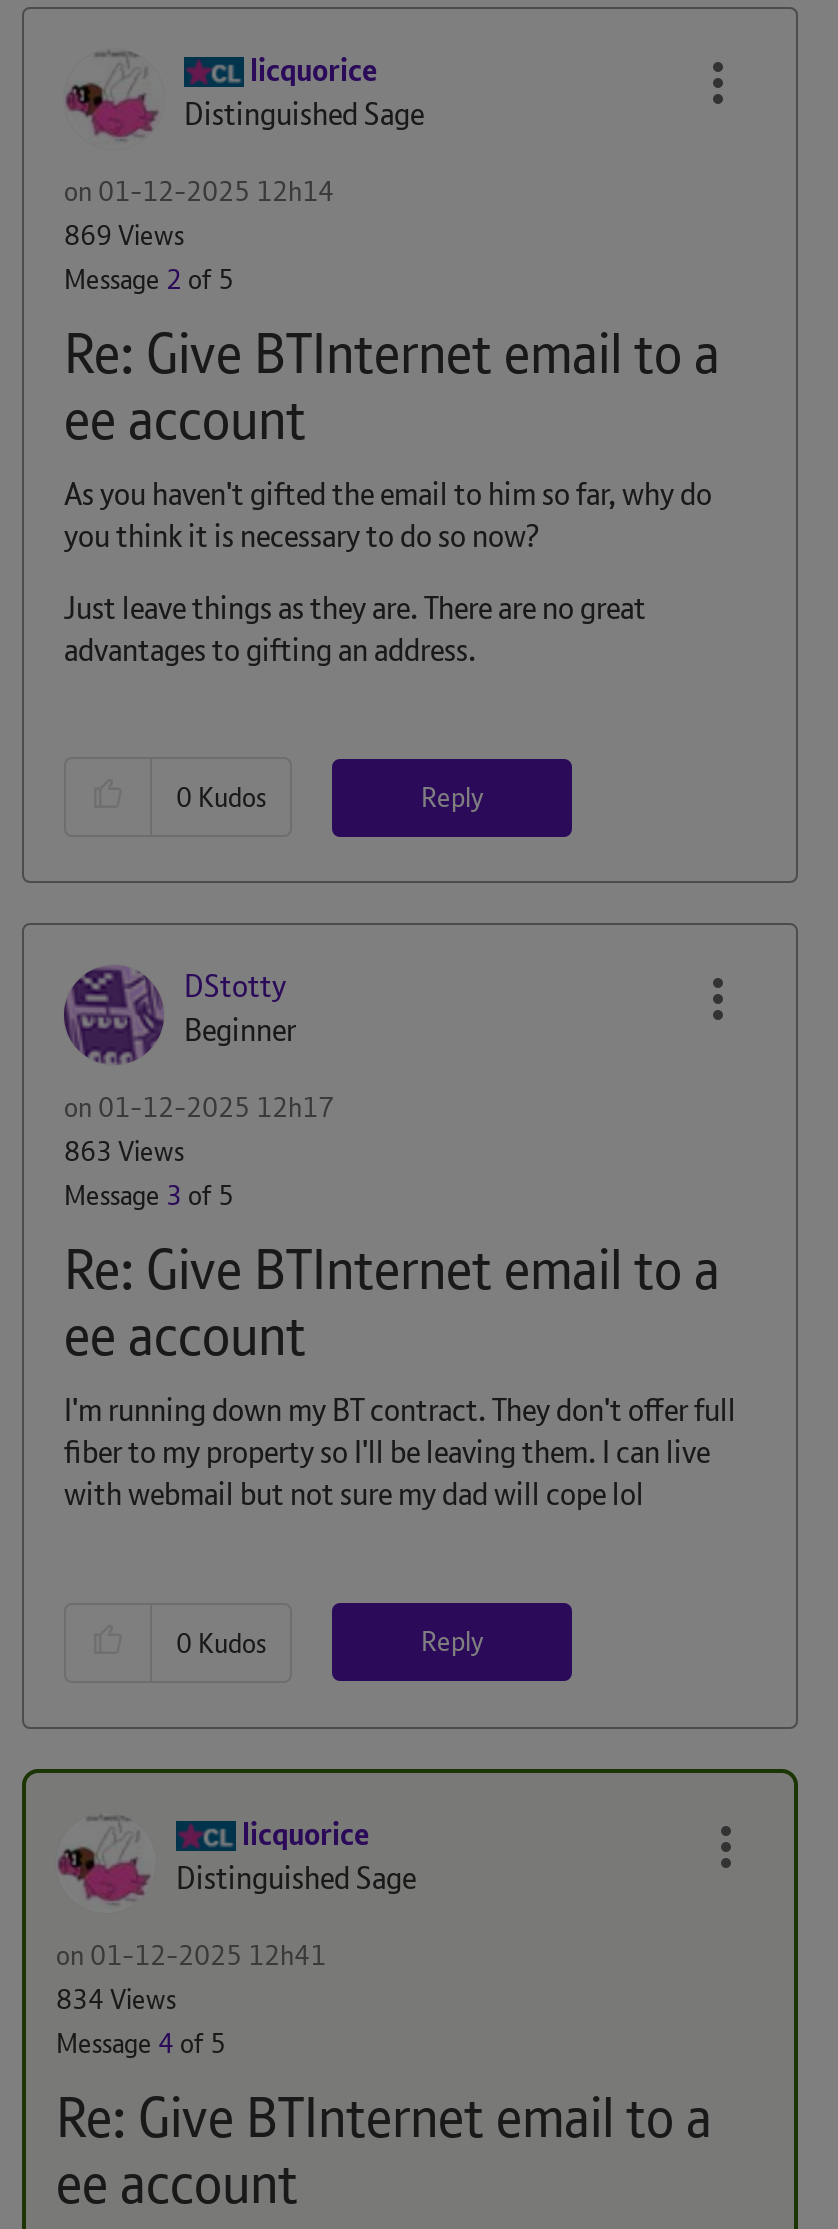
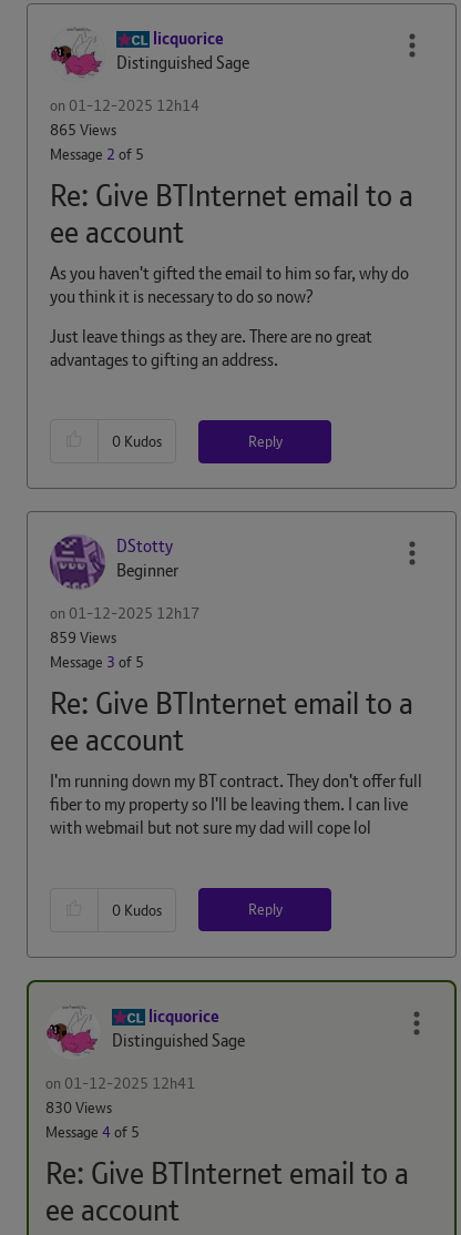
- 869 Views
+ 865 Views

- 863 Views
+ 859 Views

- 834 Views
+ 830 Views
